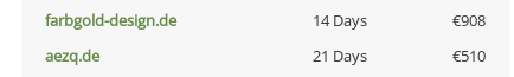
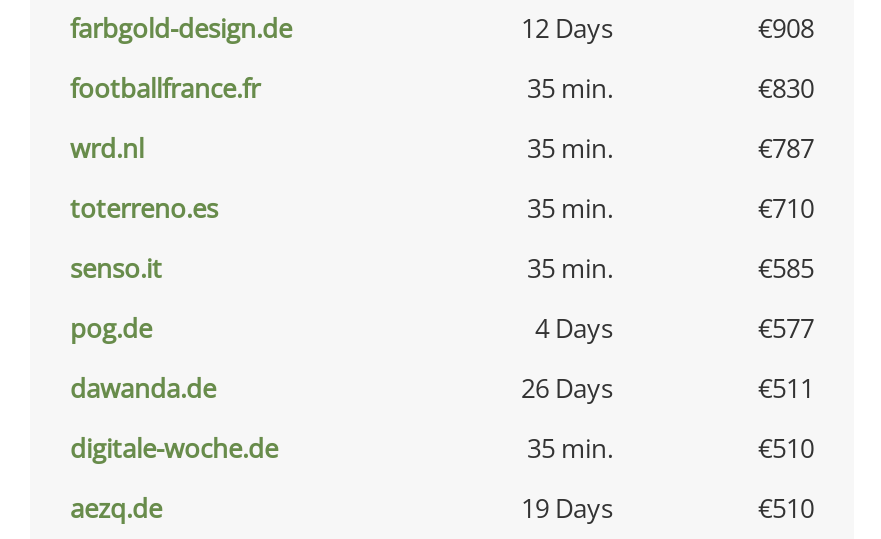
- 14 Days
+ 12 Days

+ footballfrance.fr
+ 35 min.
+ €830
+ wrd.nl
+ 35 min.
+ €787
+ toterreno.es
+ 35 min.
+ €710
+ senso.it
+ 35 min.
+ €585
+ pog.de
+ 4 Days
+ €577
+ dawanda.de
+ 26 Days
+ €511
+ digitale-woche.de
+ 35 min.
+ €510

- 21 Days
+ 19 Days
